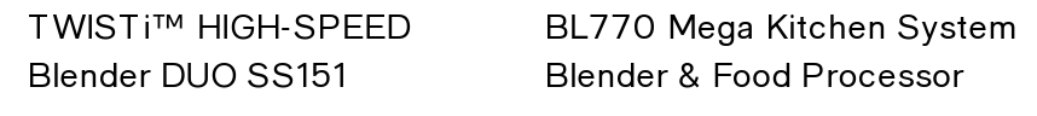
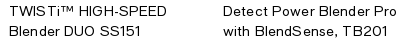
- BL770 Mega Kitchen System
- Blender & Food Processor
+ Detect Power Blender Pro
+ with BlendSense, TB201
